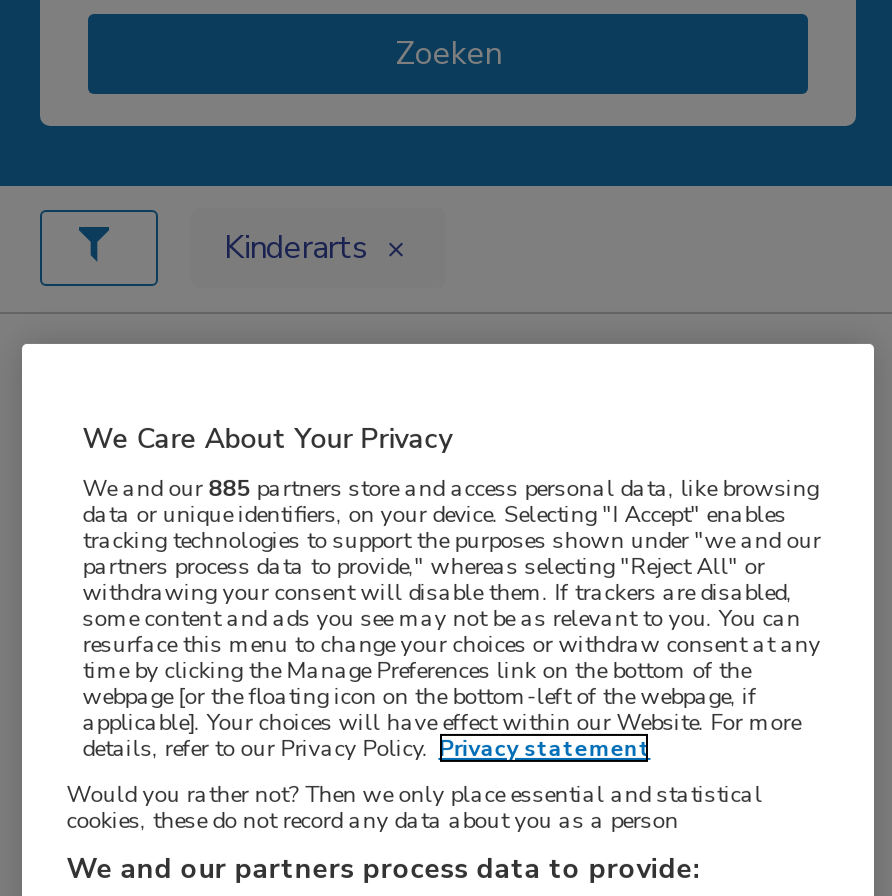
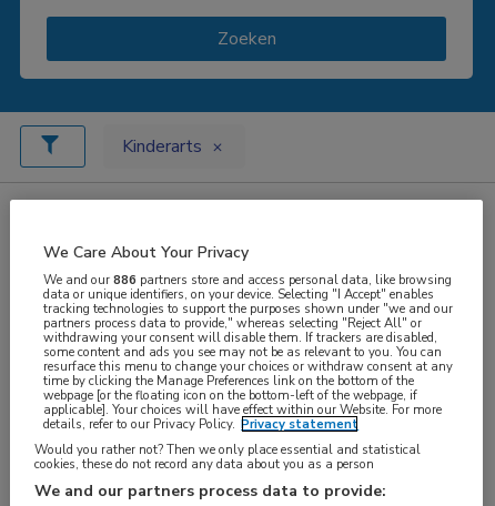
- We and our 885 partners store and access personal data, like browsing
+ We and our 886 partners store and access personal data, like browsing
